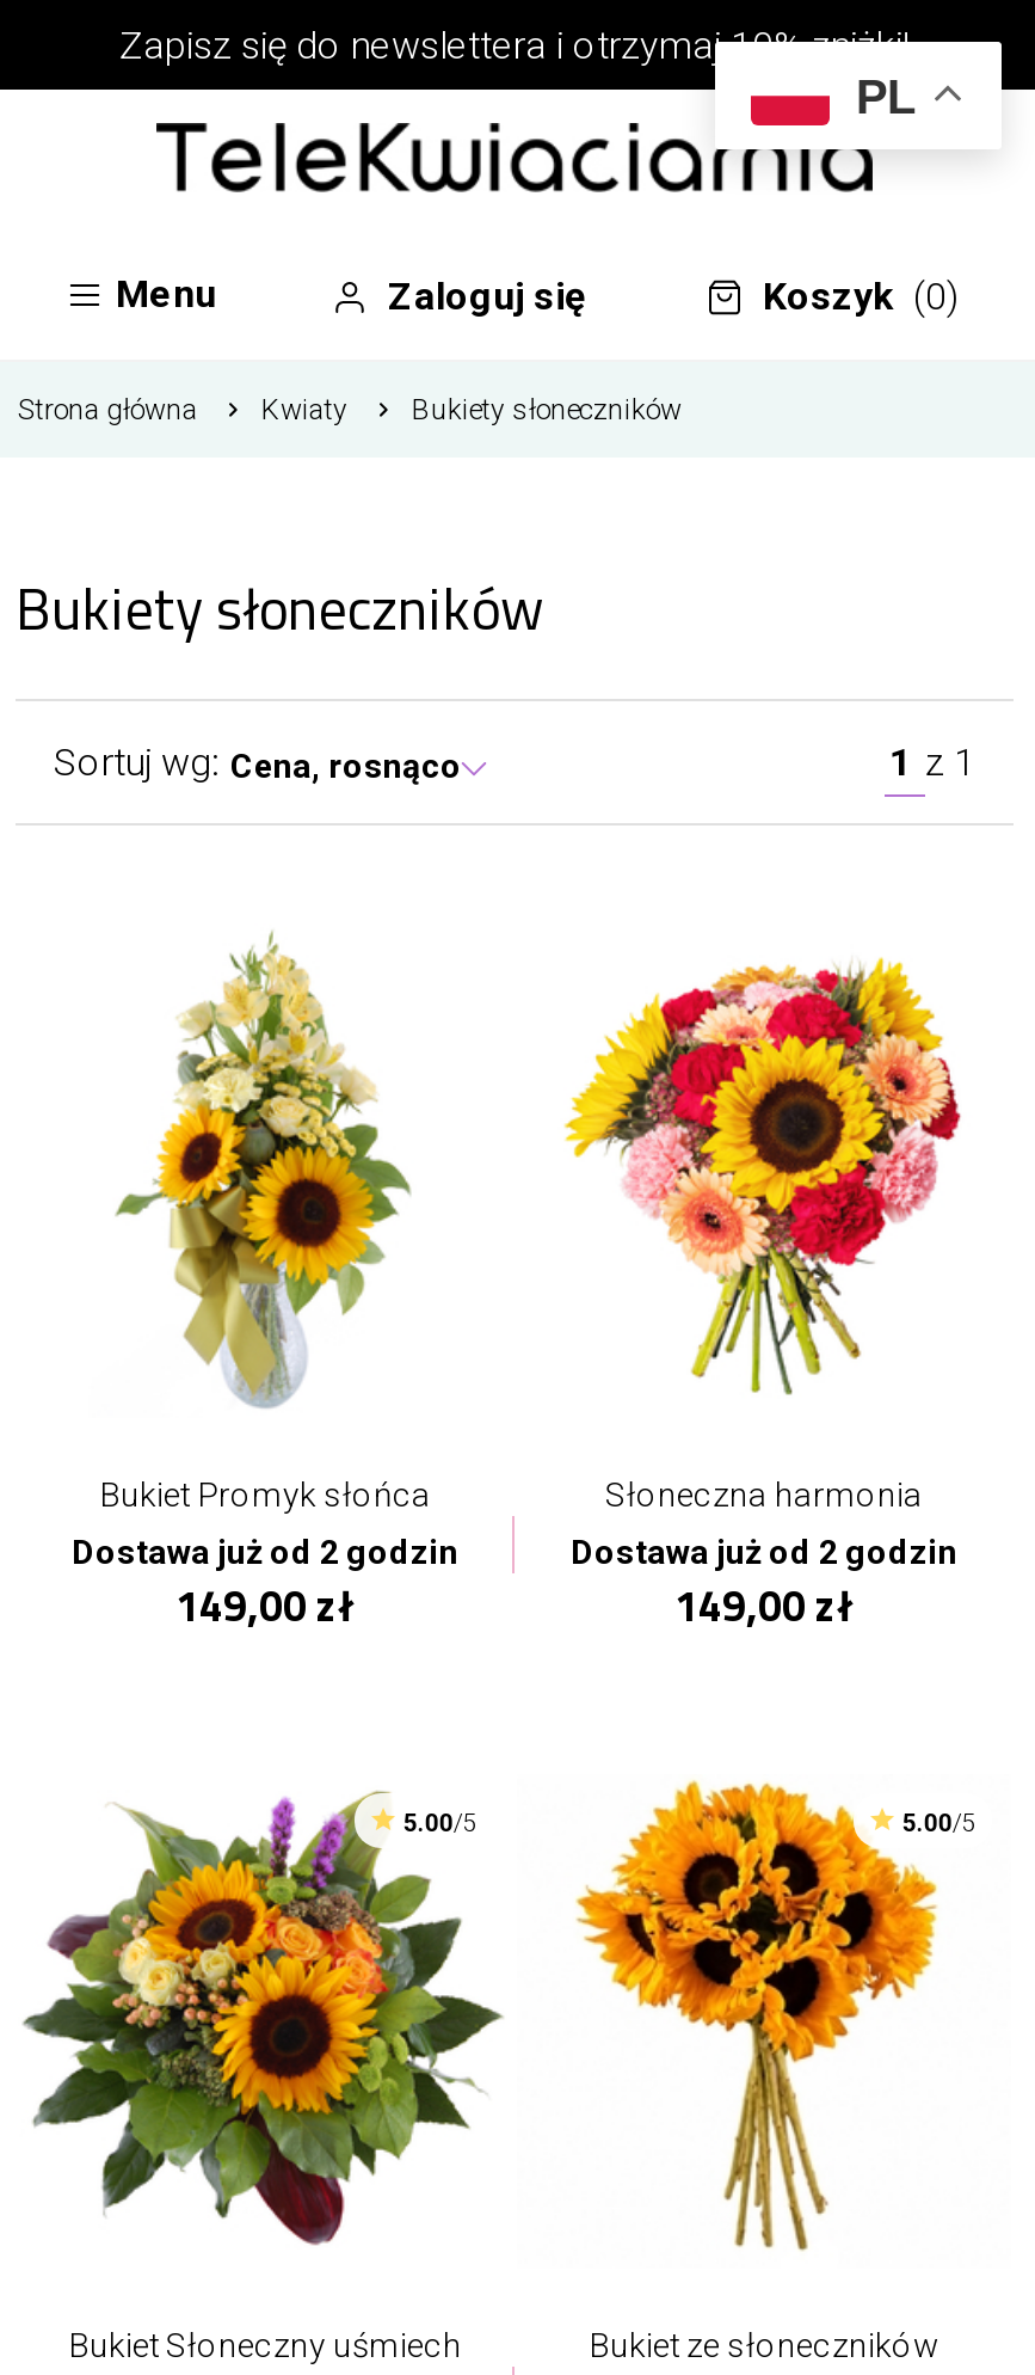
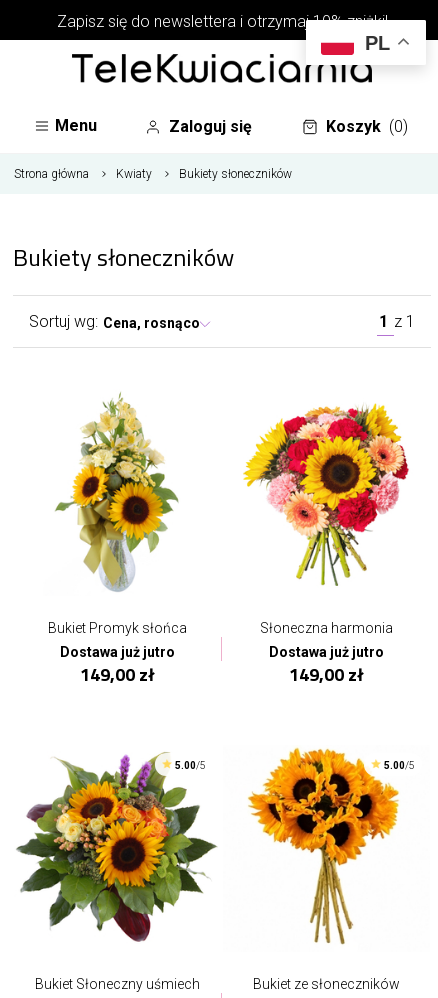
- Dostawa już od 2 godzin
+ Dostawa już jutro

- Dostawa już od 2 godzin
+ Dostawa już jutro
